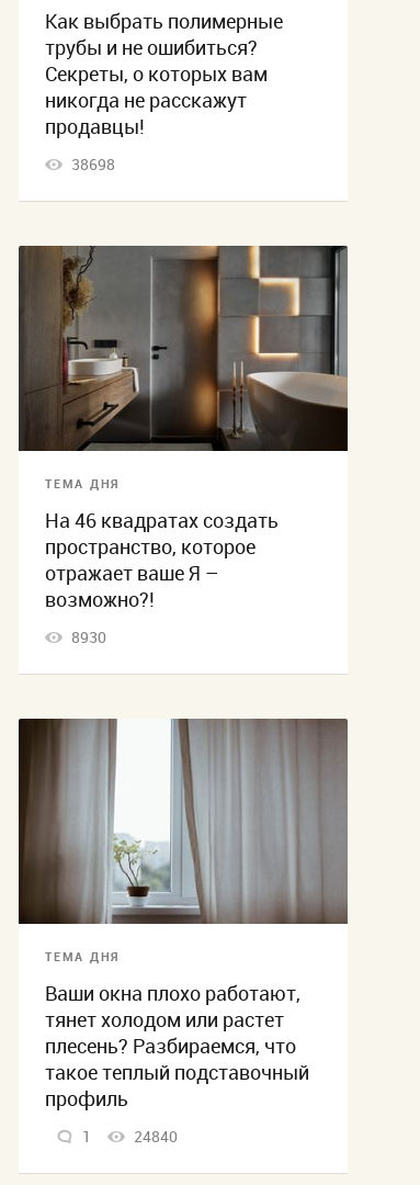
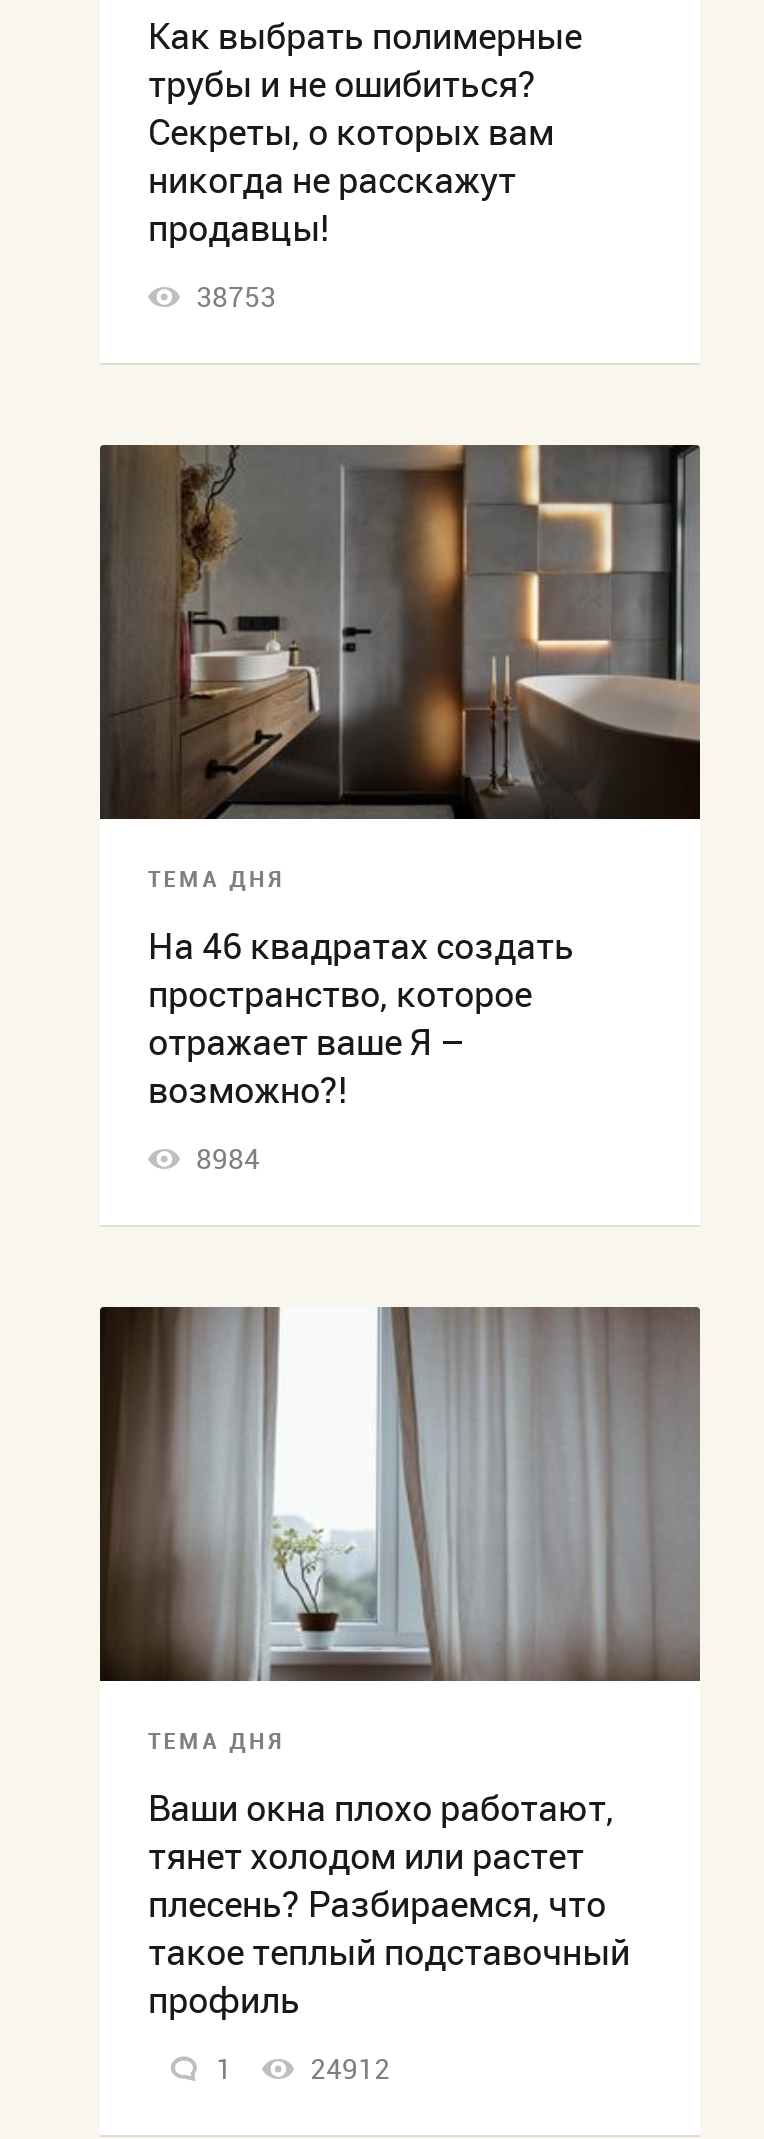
- 38698
+ 38753

- 8930
+ 8984

- 24840
+ 24912
